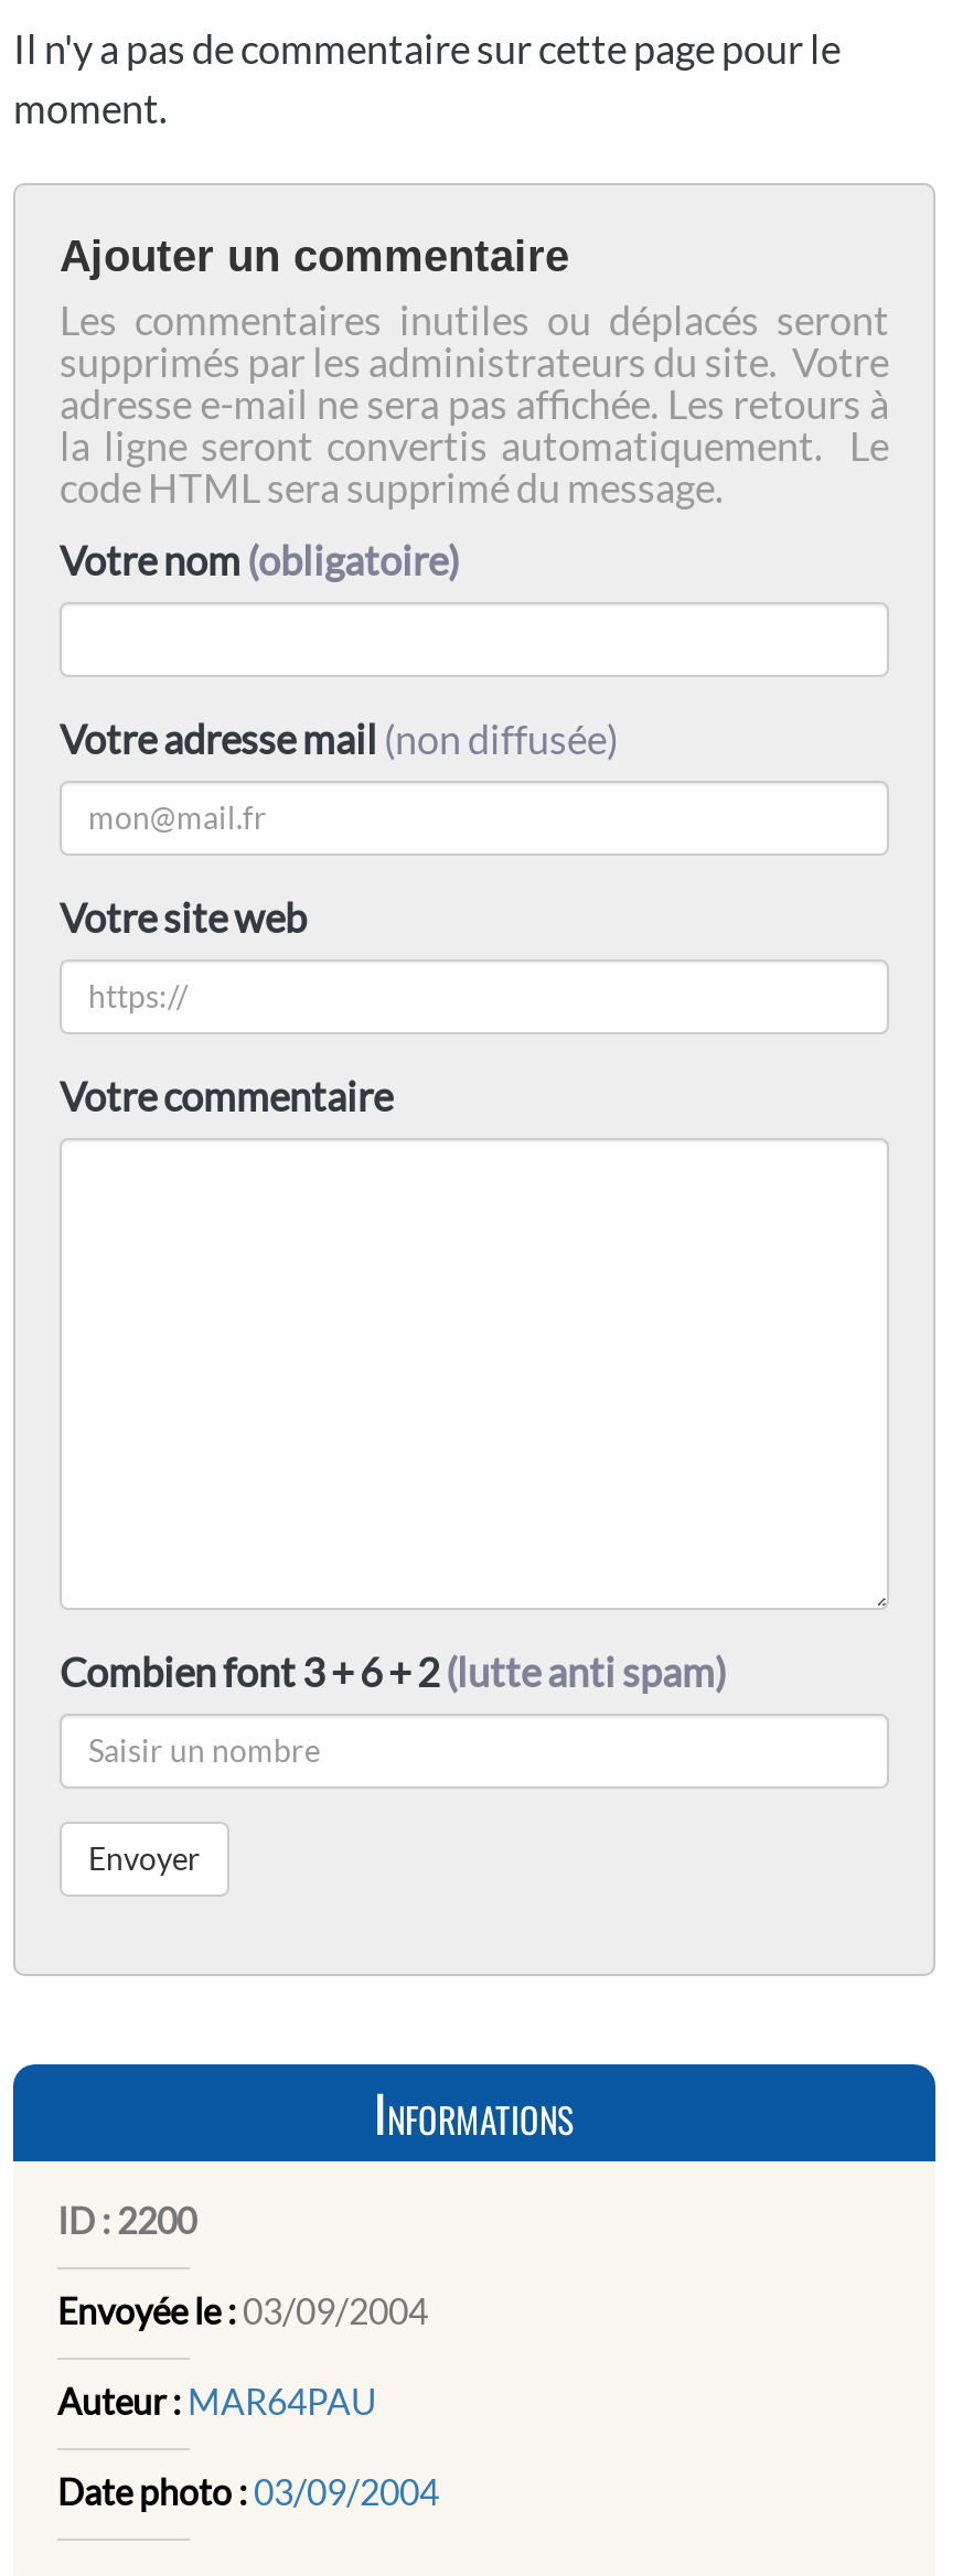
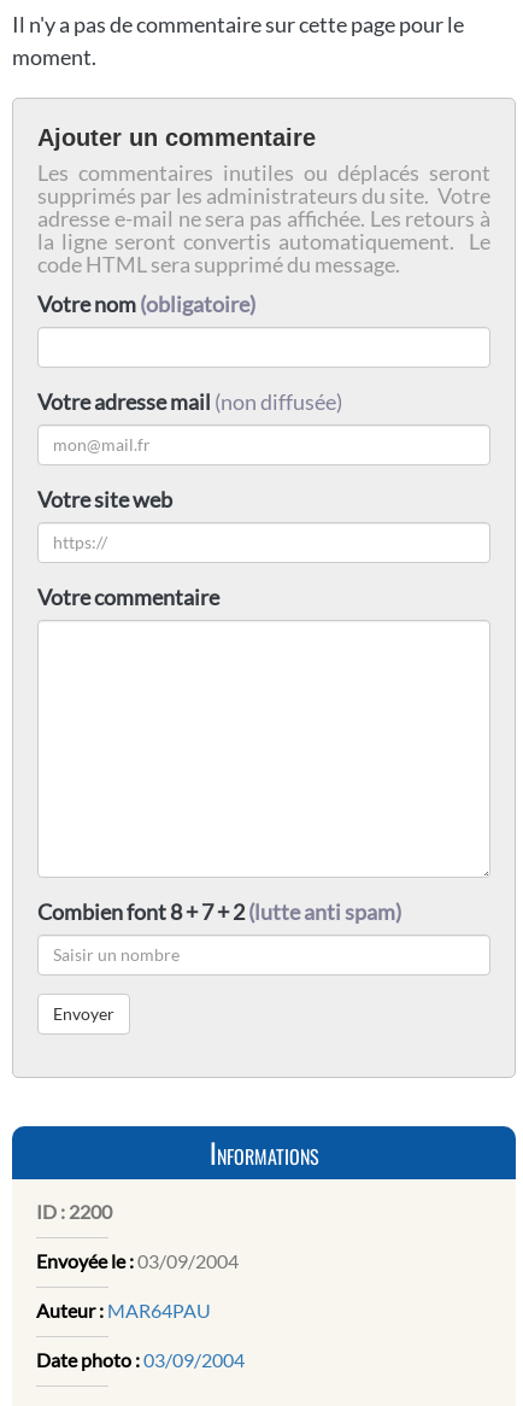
- Combien font 3 + 6 + 2 (lutte anti spam)
+ Combien font 8 + 7 + 2 (lutte anti spam)
